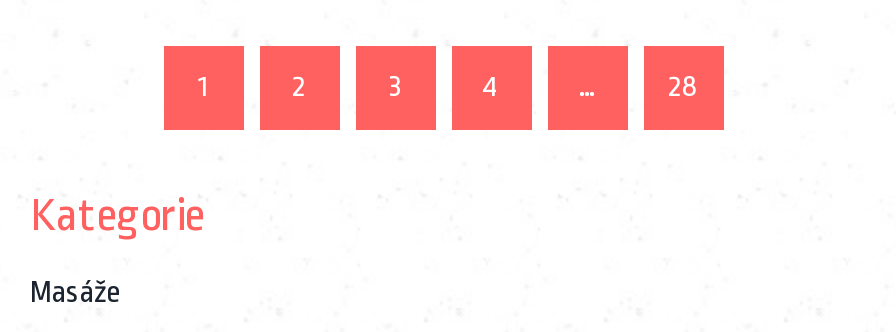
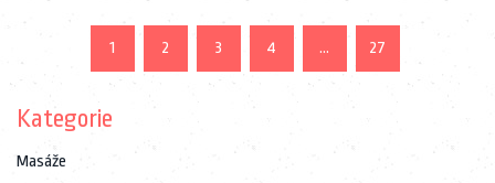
- 28
+ 27
